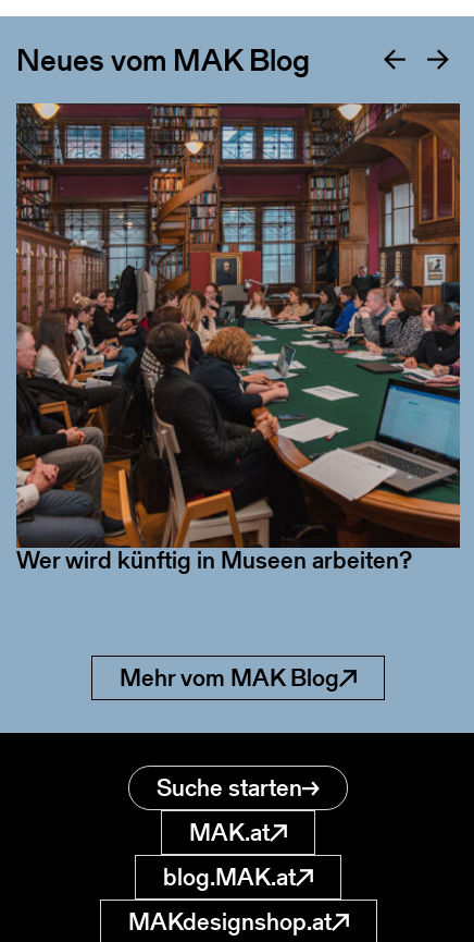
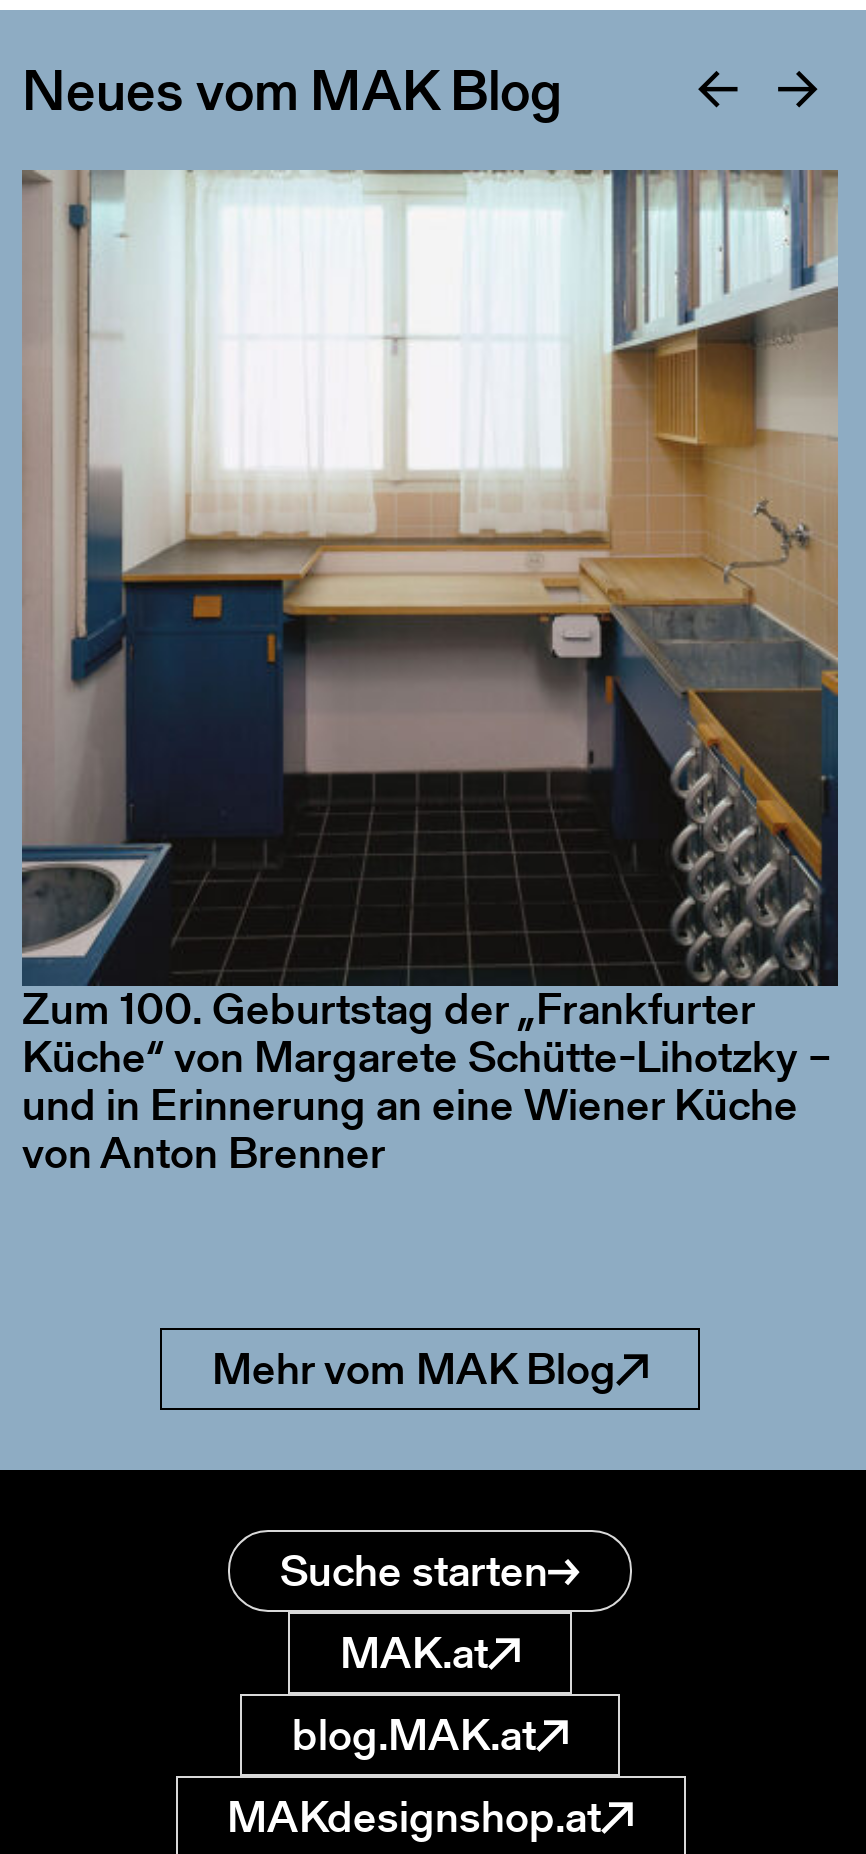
- [image]
+ [image]

- Wer wird künftig in Museen arbeiten?
+ Zum 100. Geburtstag der „Frankfurter
+ Küche“ von Margarete Schütte-Lihotzky –
+ und in Erinnerung an eine Wiener Küche
+ von Anton Brenner
